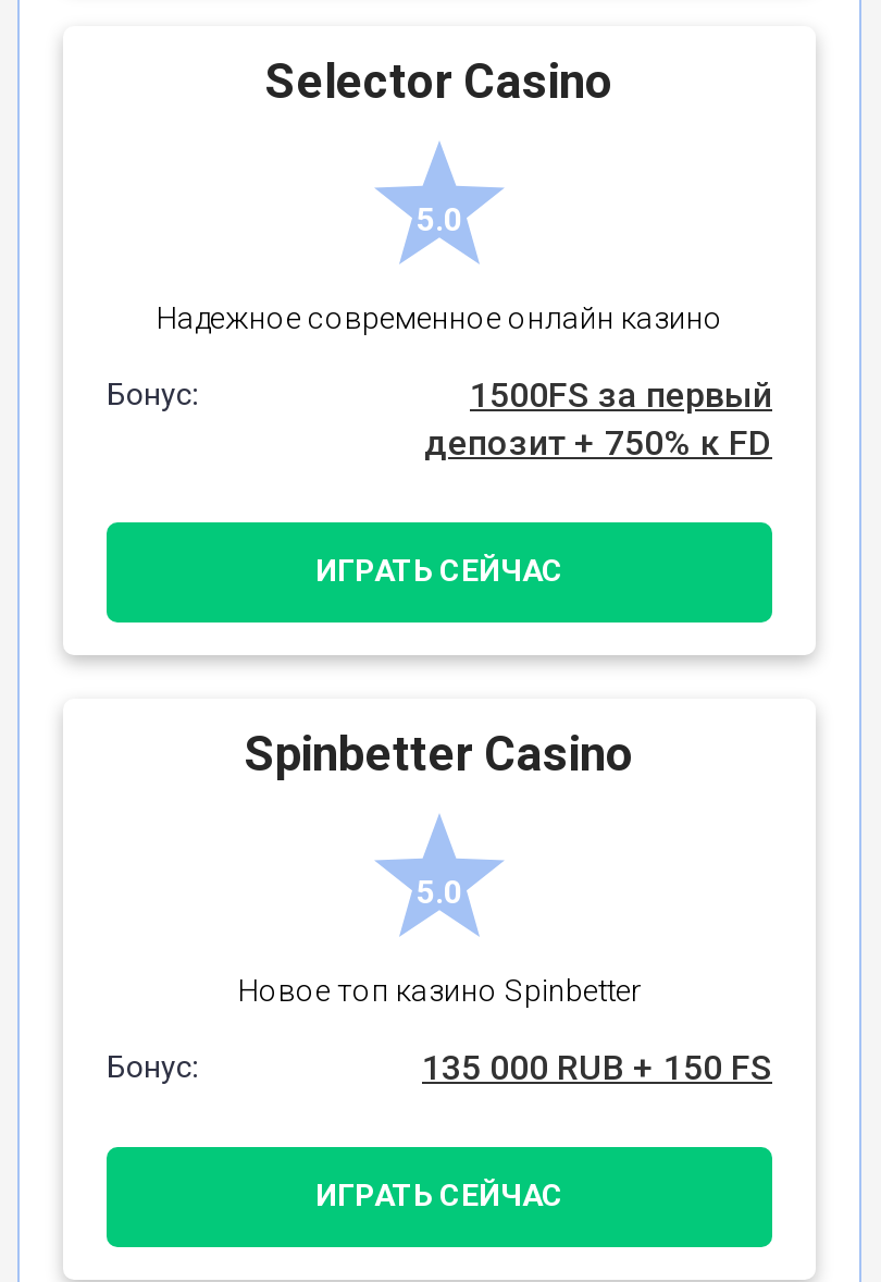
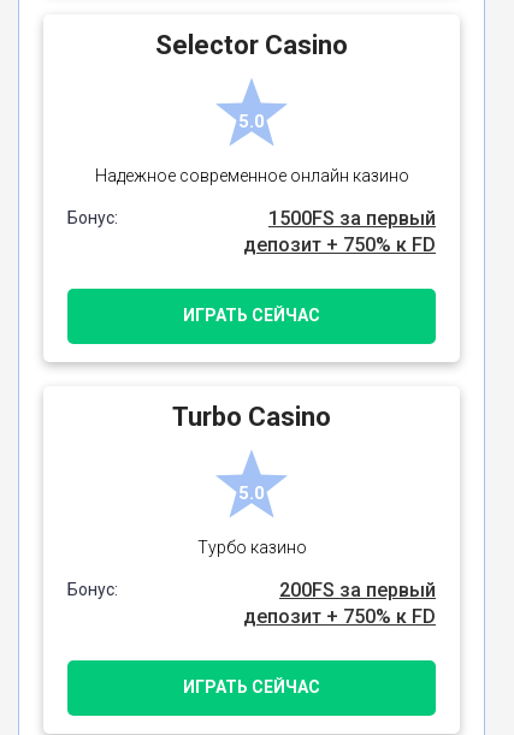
- Spinbetter Casino
+ Turbo Casino

- Новое топ казино Spinbetter
+ Турбо казино

- 135 000 RUB + 150 FS
+ 200FS за первый
+ депозит + 750% к FD
